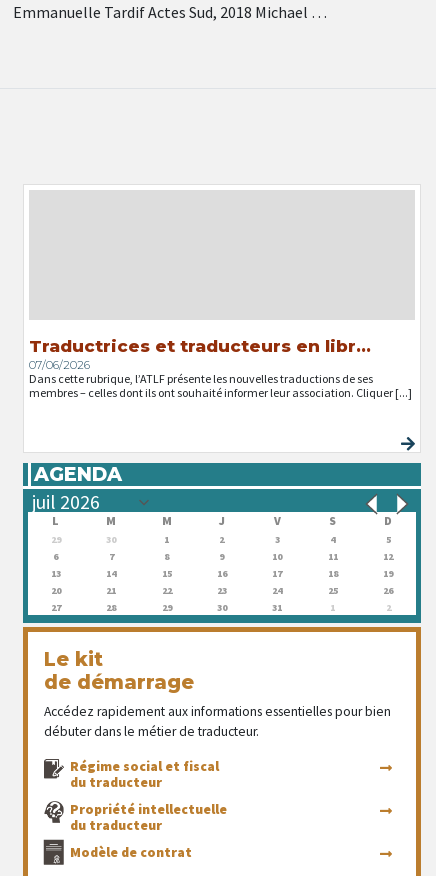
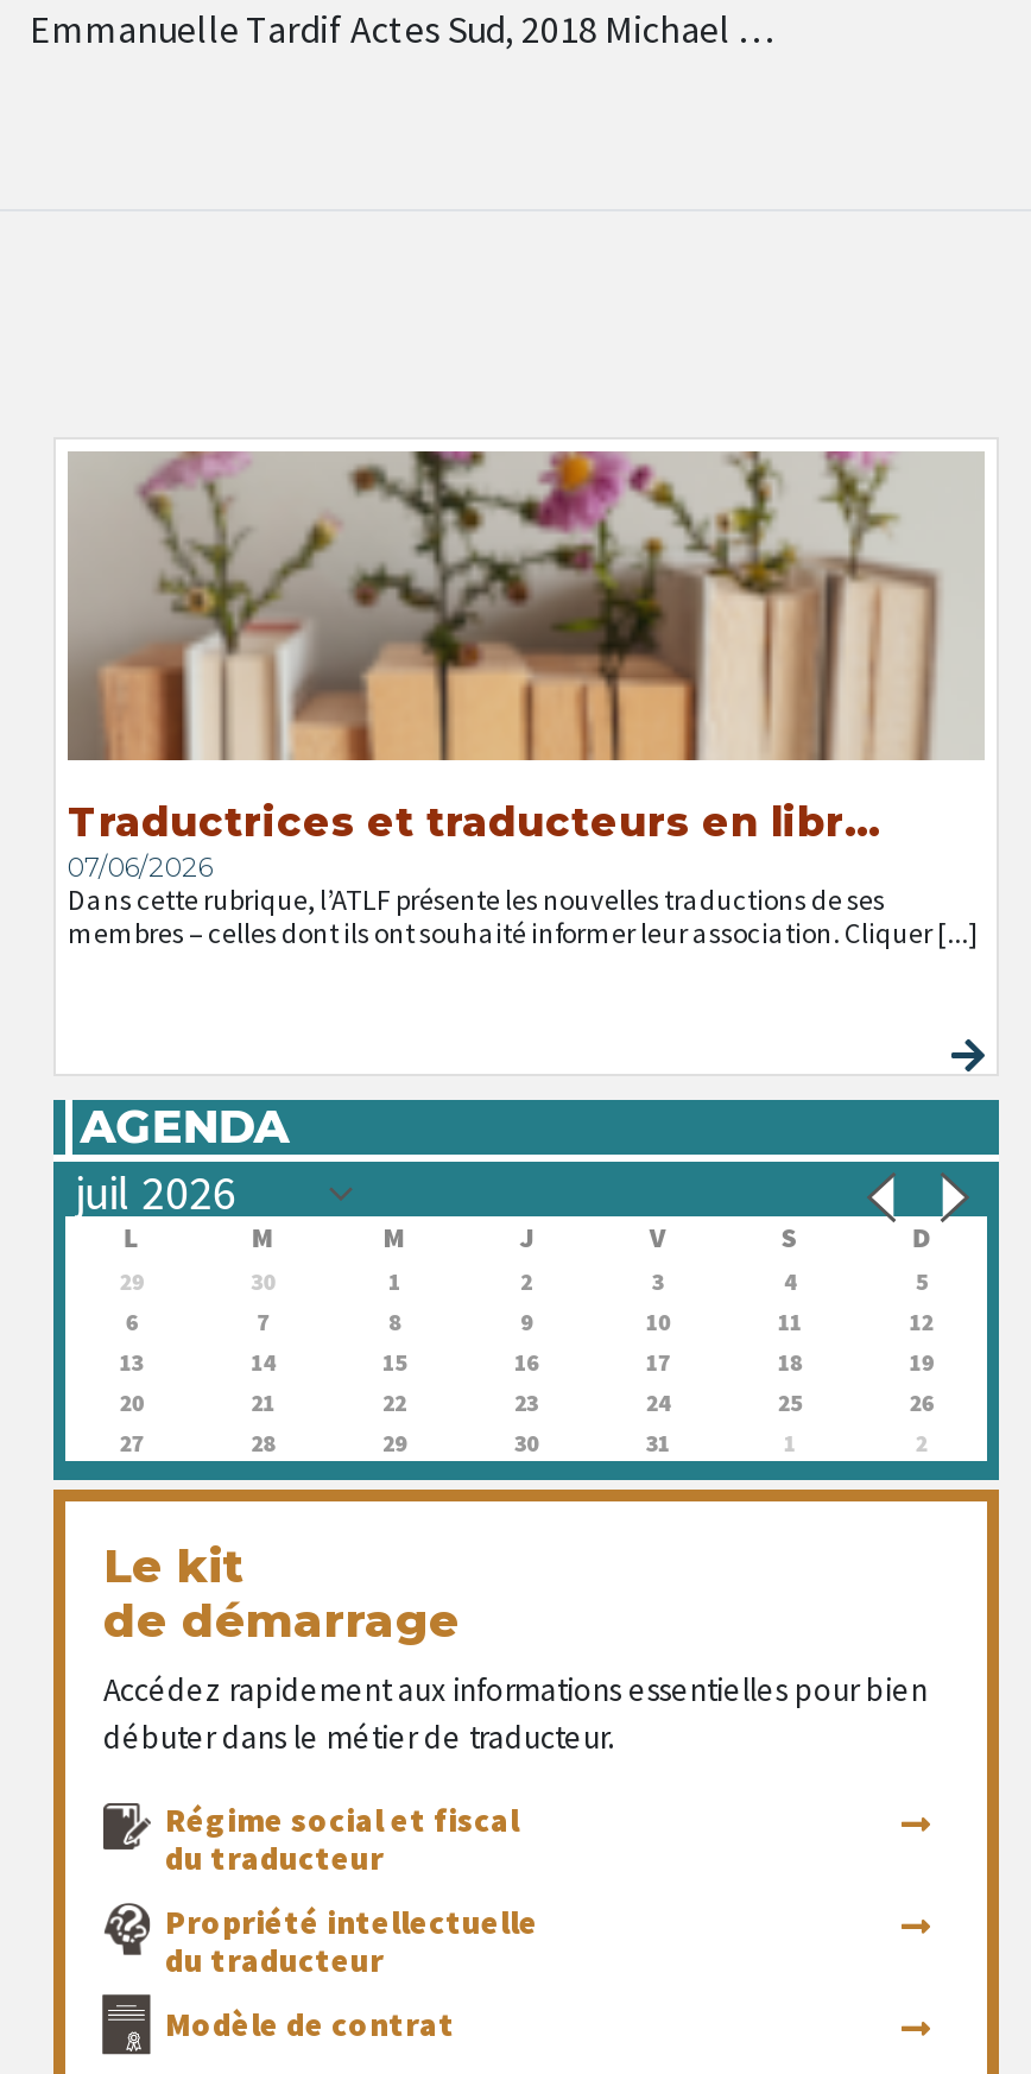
+ [image]
